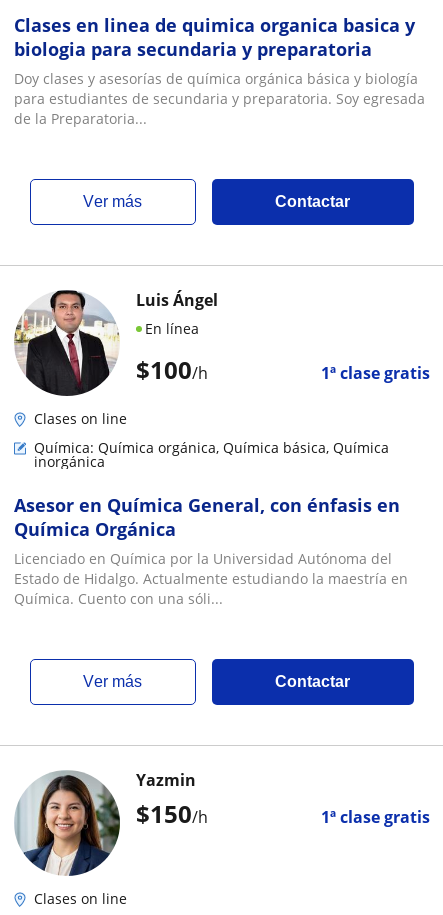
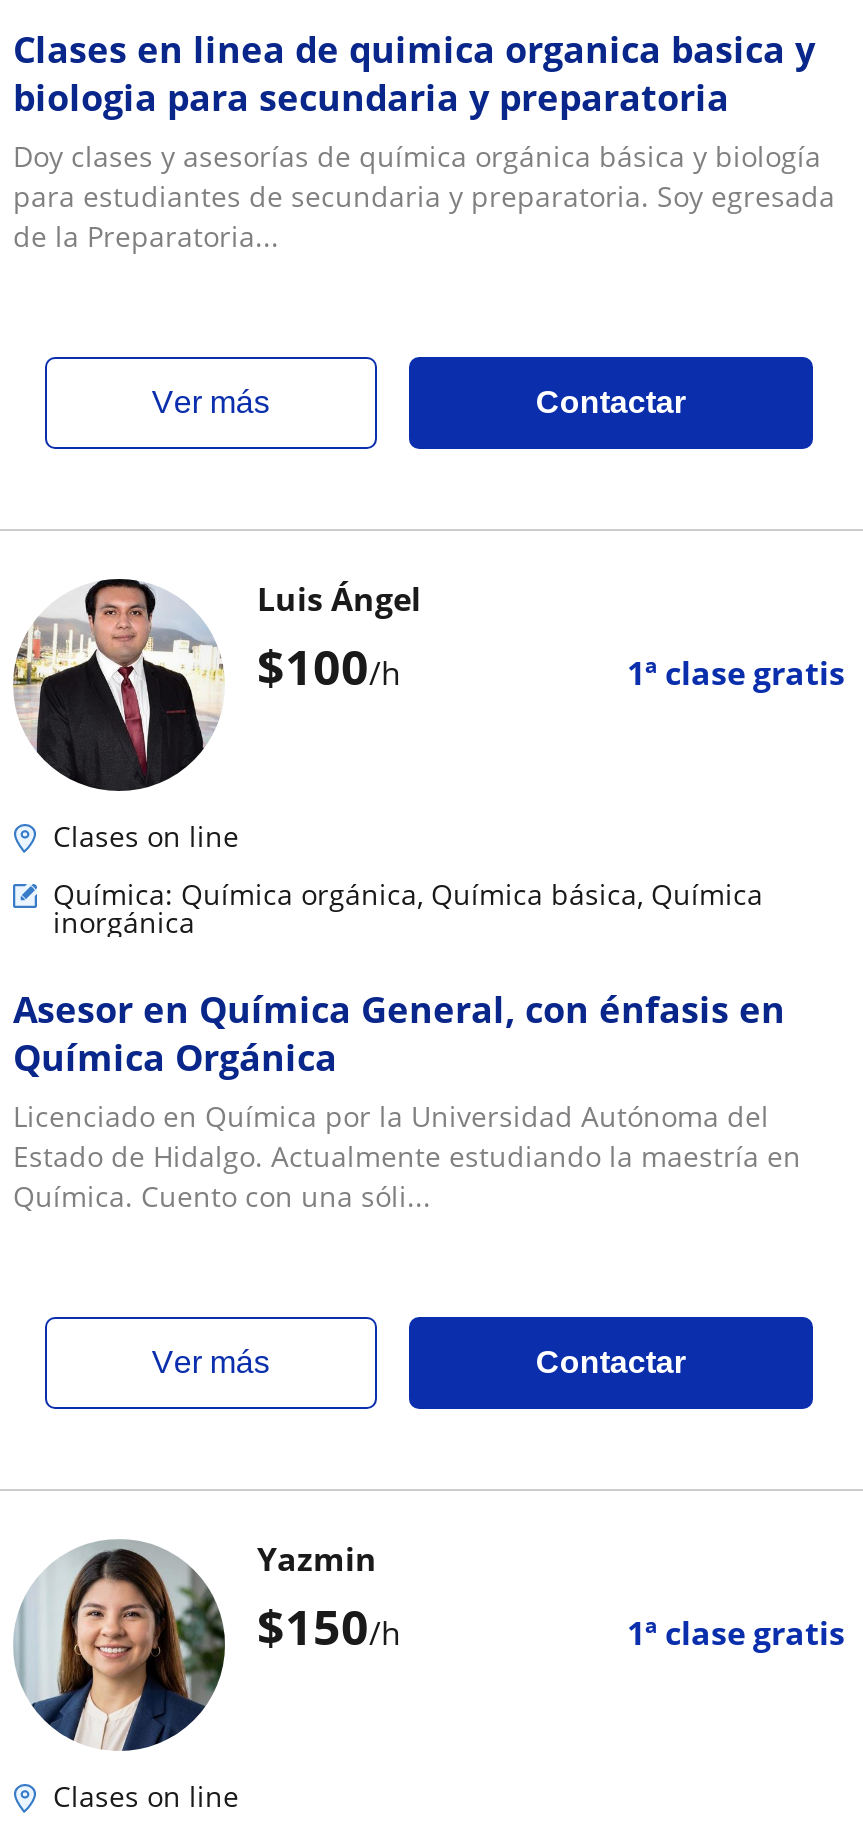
- En línea

moved up: $100/h | 1ª clase gratis
